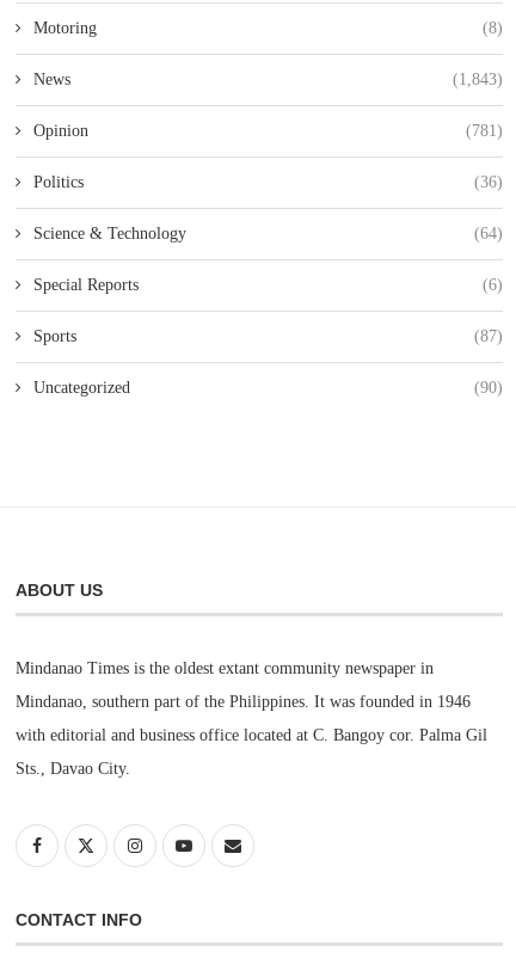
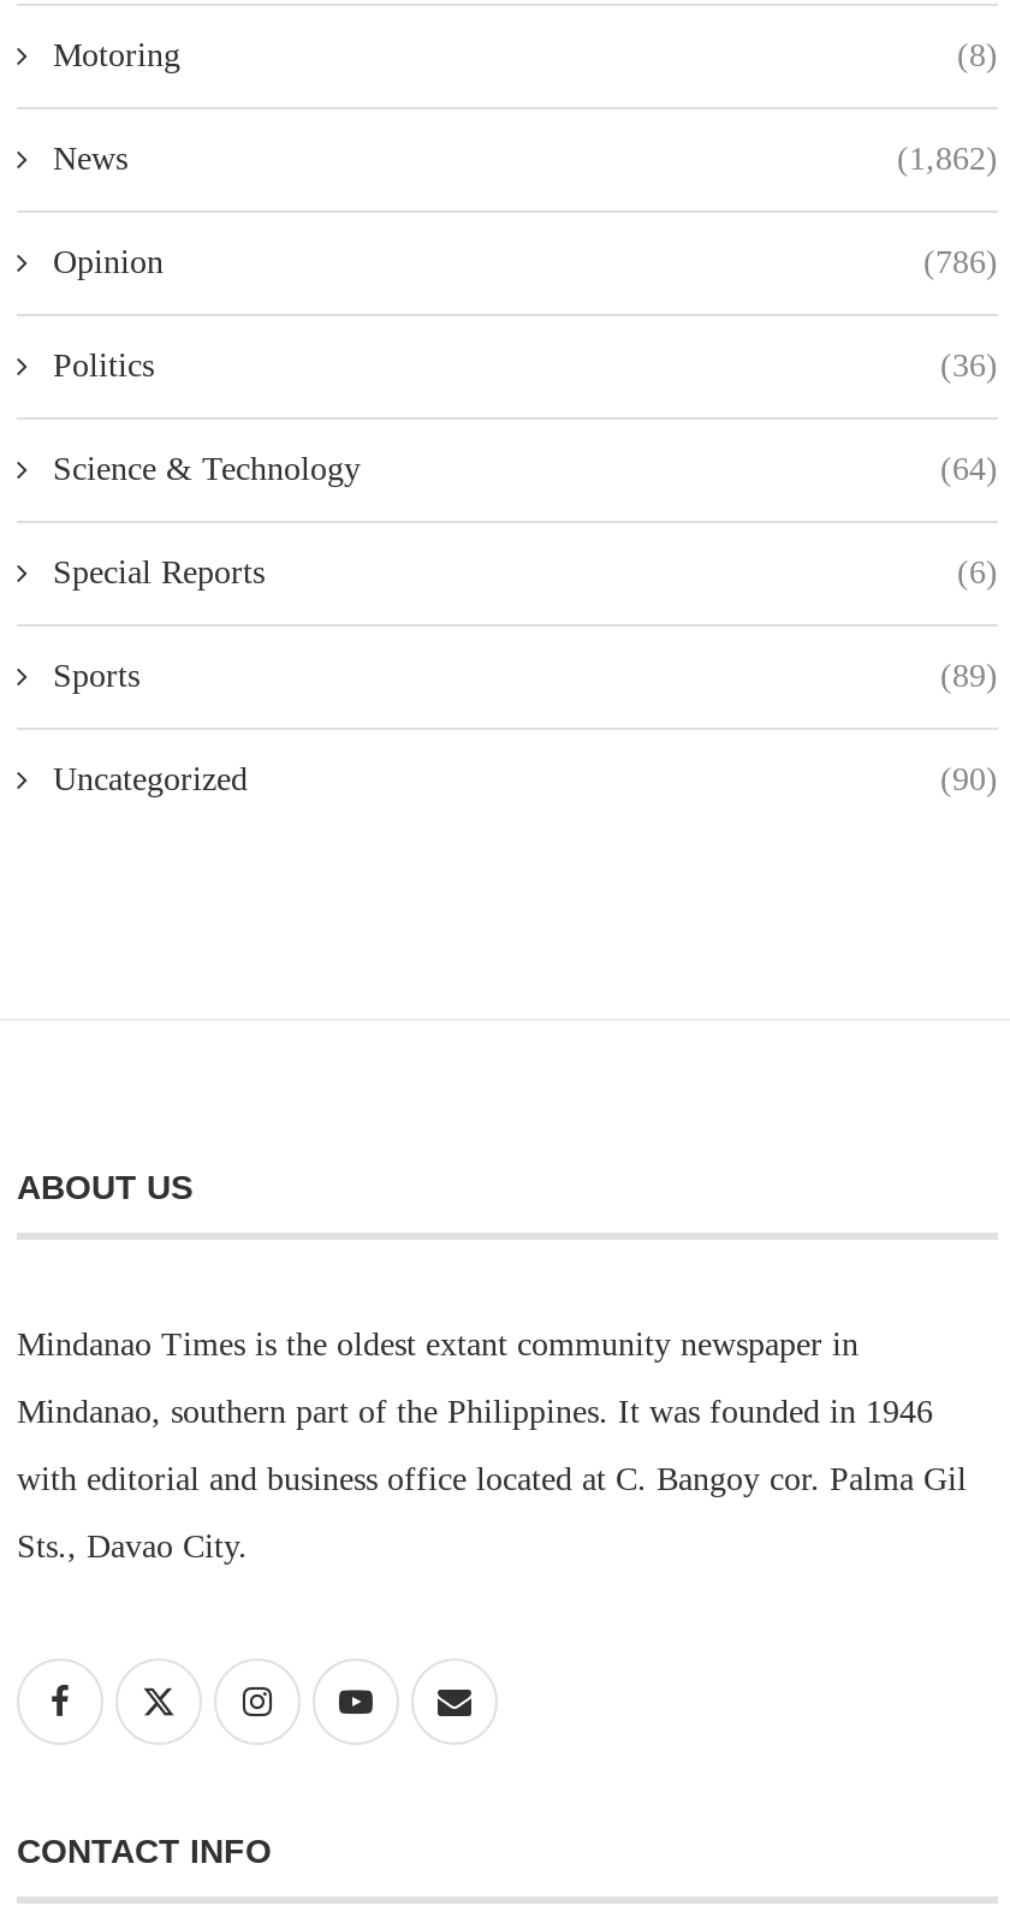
- (1,843)
+ (1,862)

- (781)
+ (786)

- (87)
+ (89)
